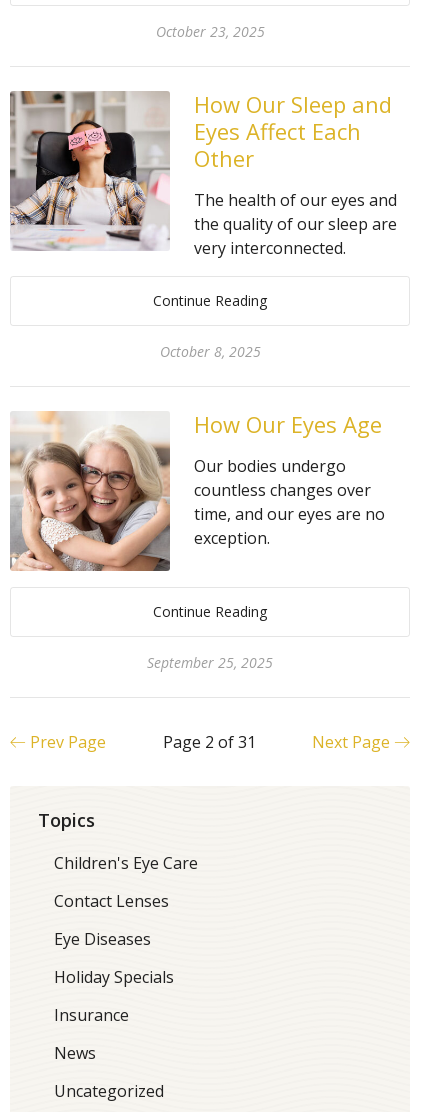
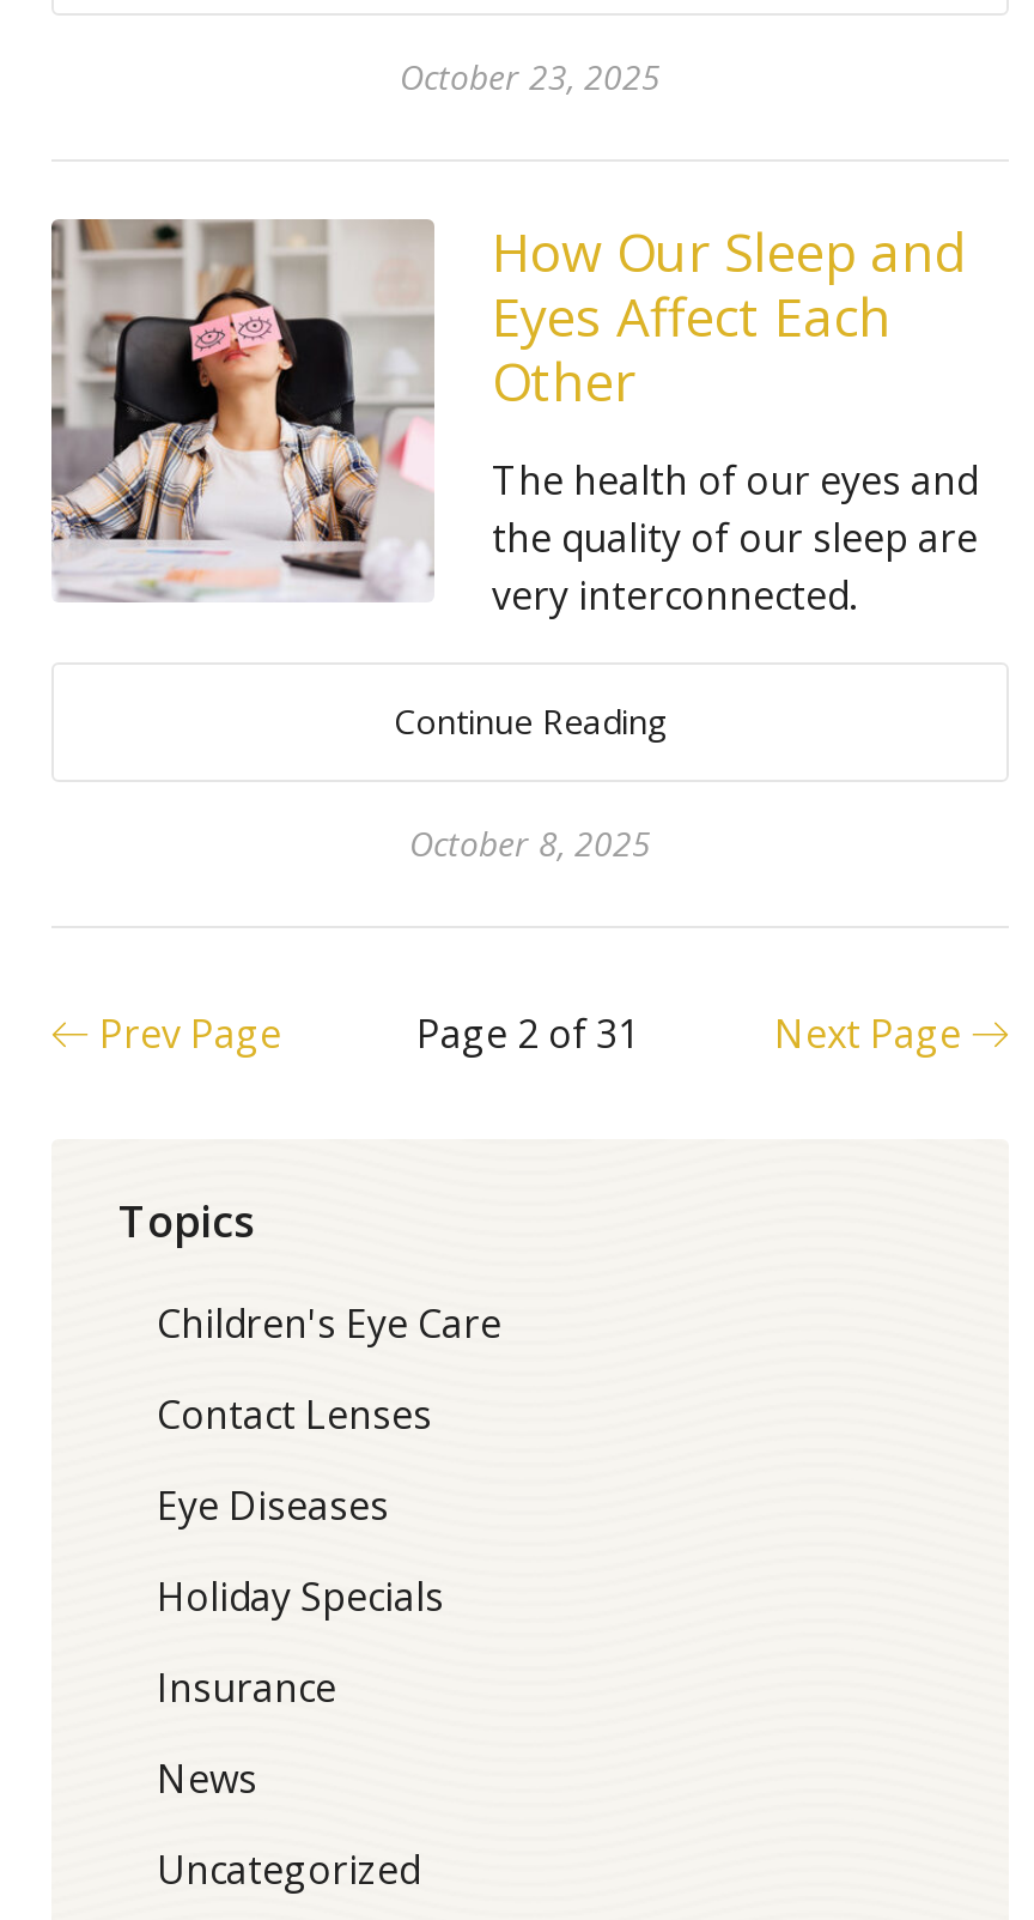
- [image]
- How Our Eyes Age
- Our bodies undergo
- countless changes over
- time, and our eyes are no
- exception.
- Continue Reading
- September 25, 2025
